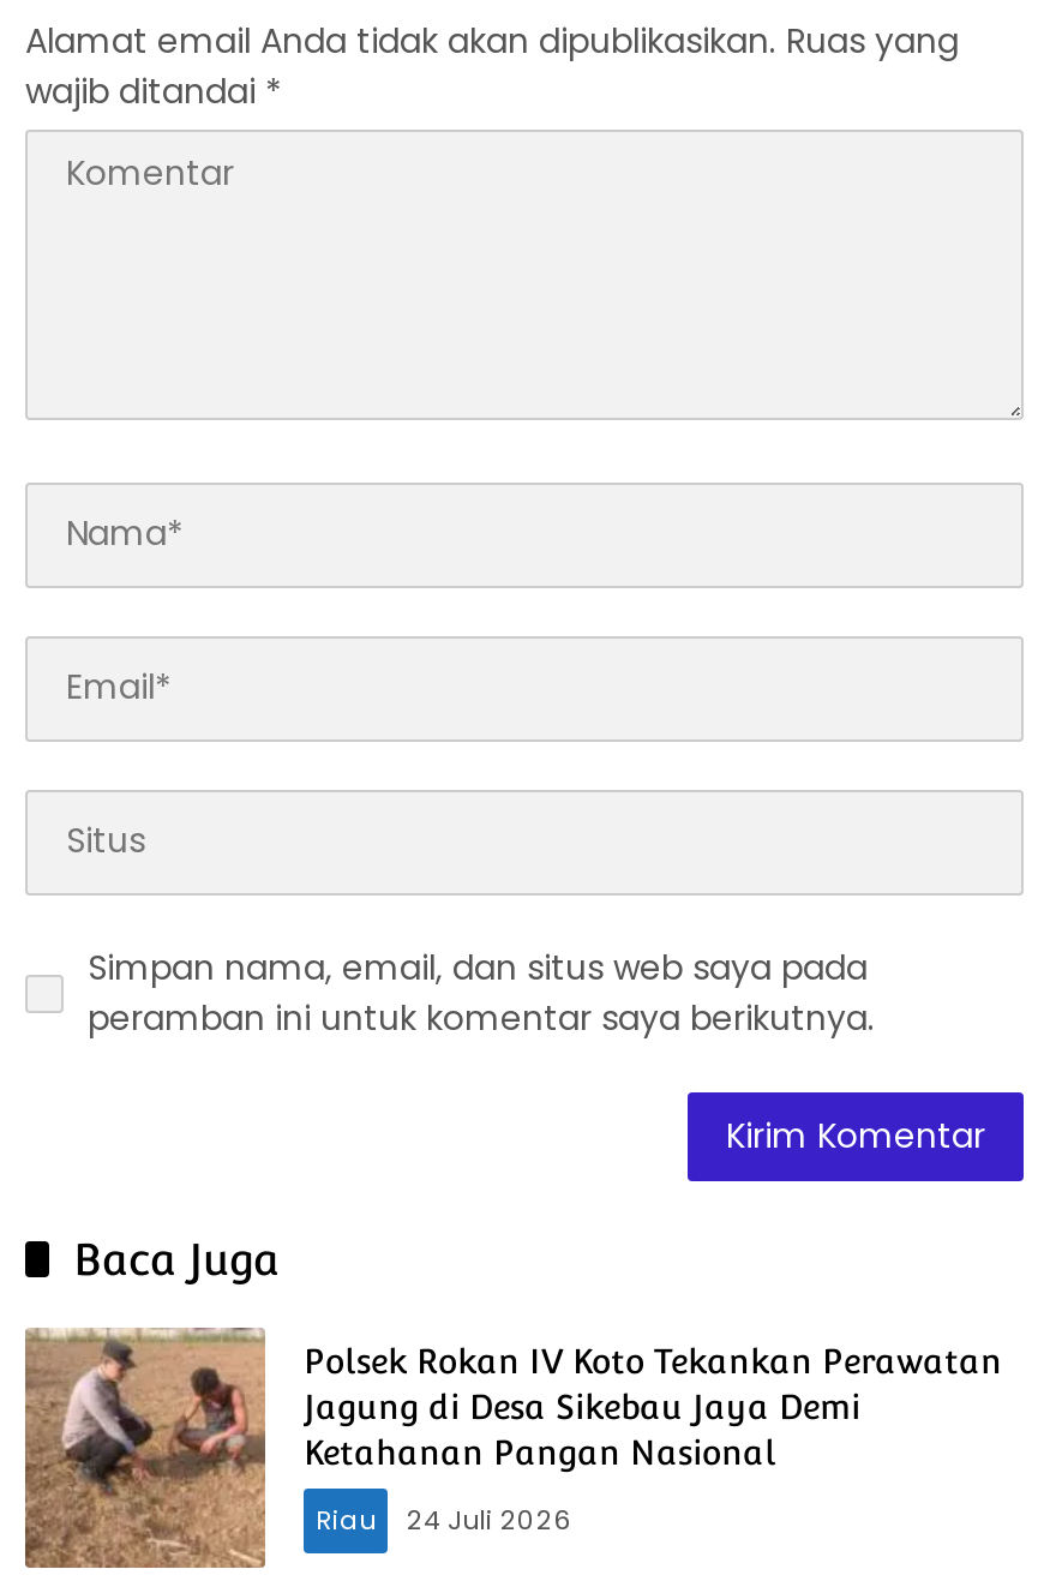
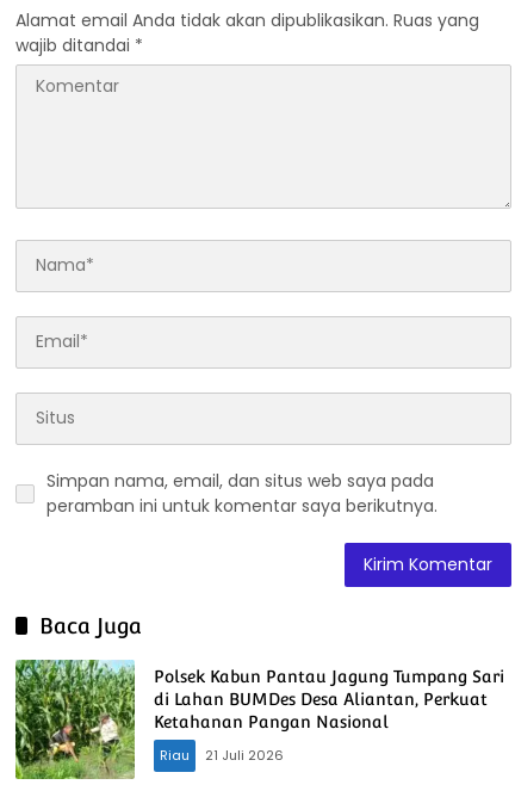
- [image]
- Polsek Rokan IV Koto Tekankan Perawatan
- Jagung di Desa Sikebau Jaya Demi
+ [image]
+ Polsek Kabun Pantau Jagung Tumpang Sari
+ di Lahan BUMDes Desa Aliantan, Perkuat

- Riau 24 Juli 2026
+ Riau 21 Juli 2026
